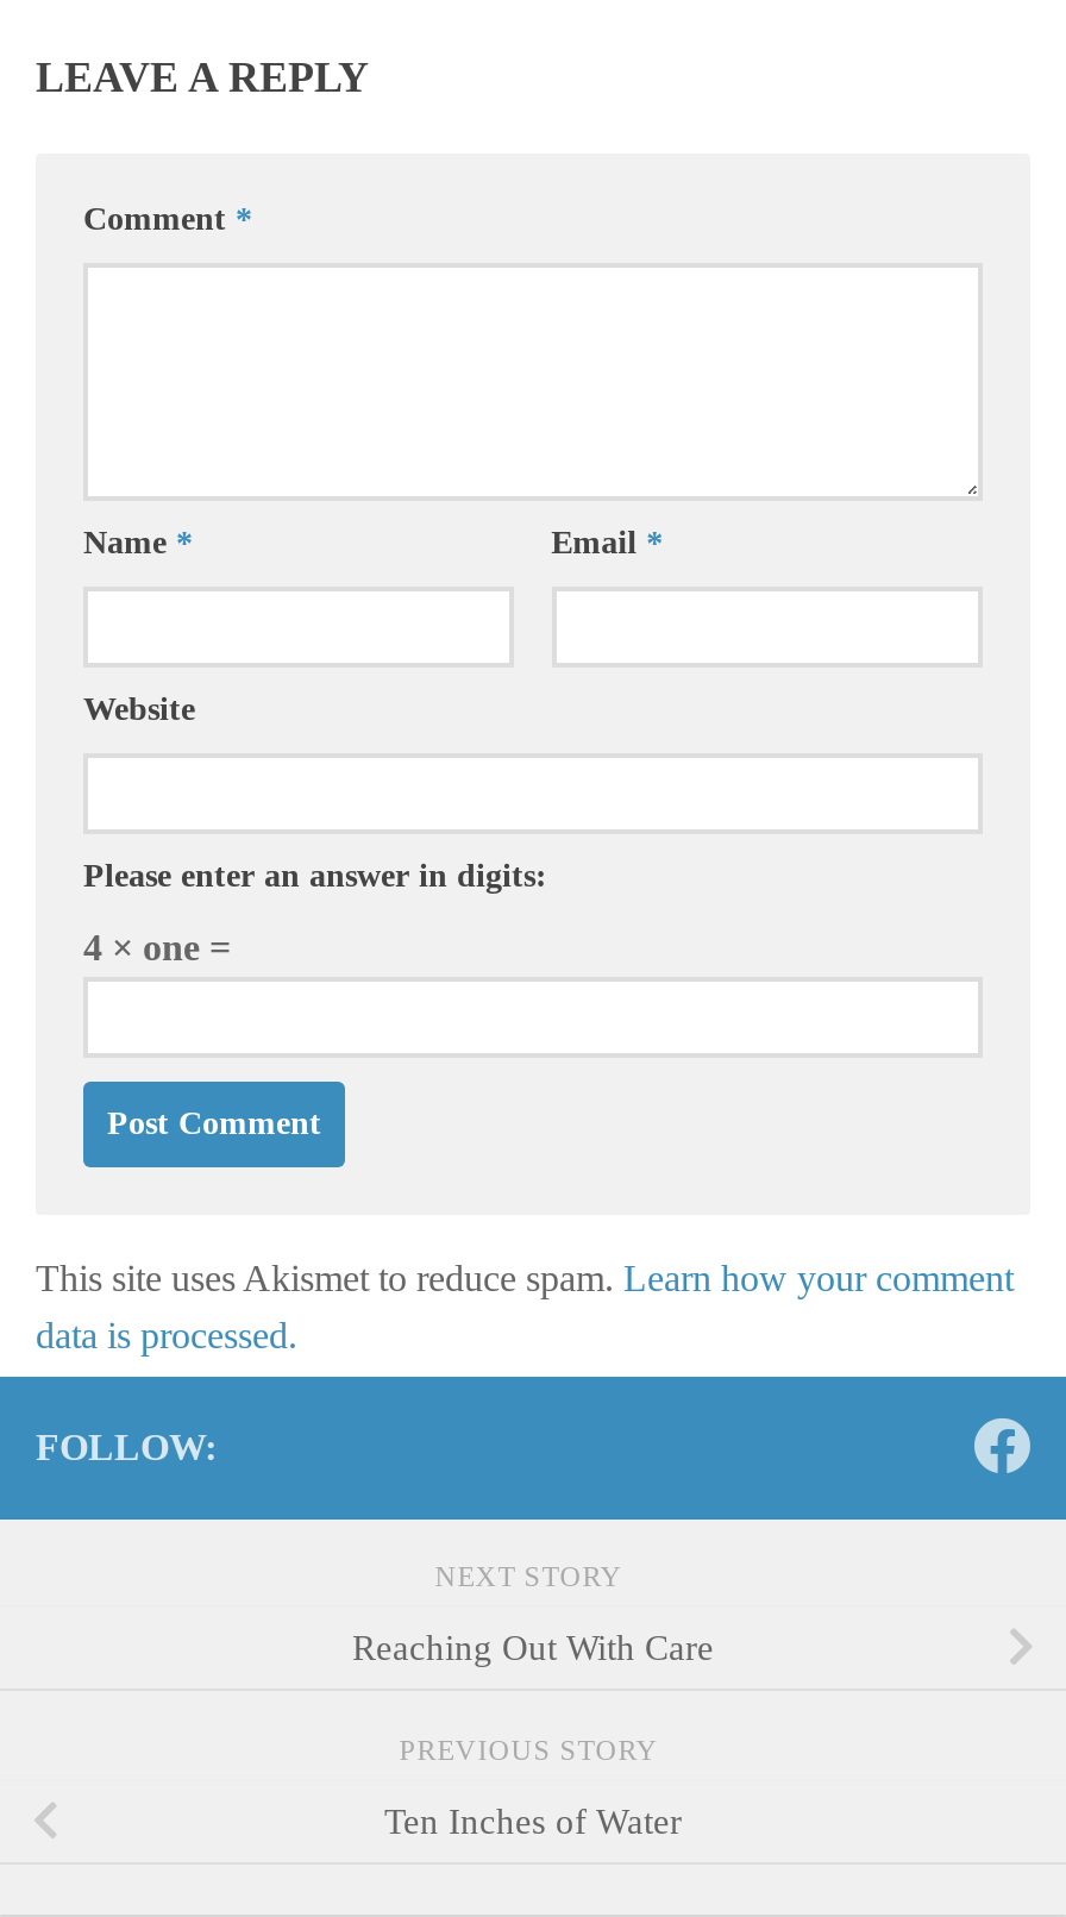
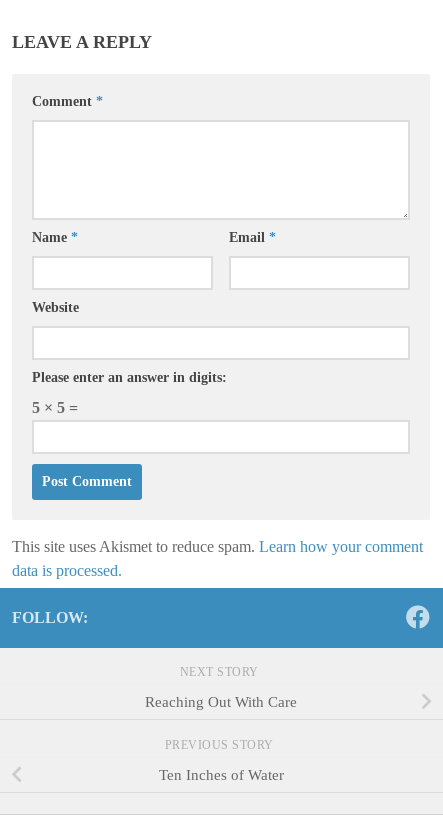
- 4 × one =
+ 5 × 5 =
